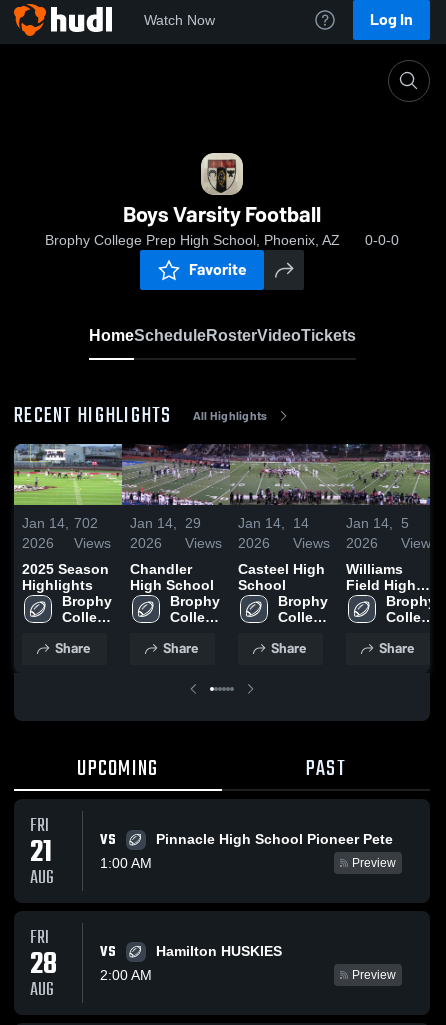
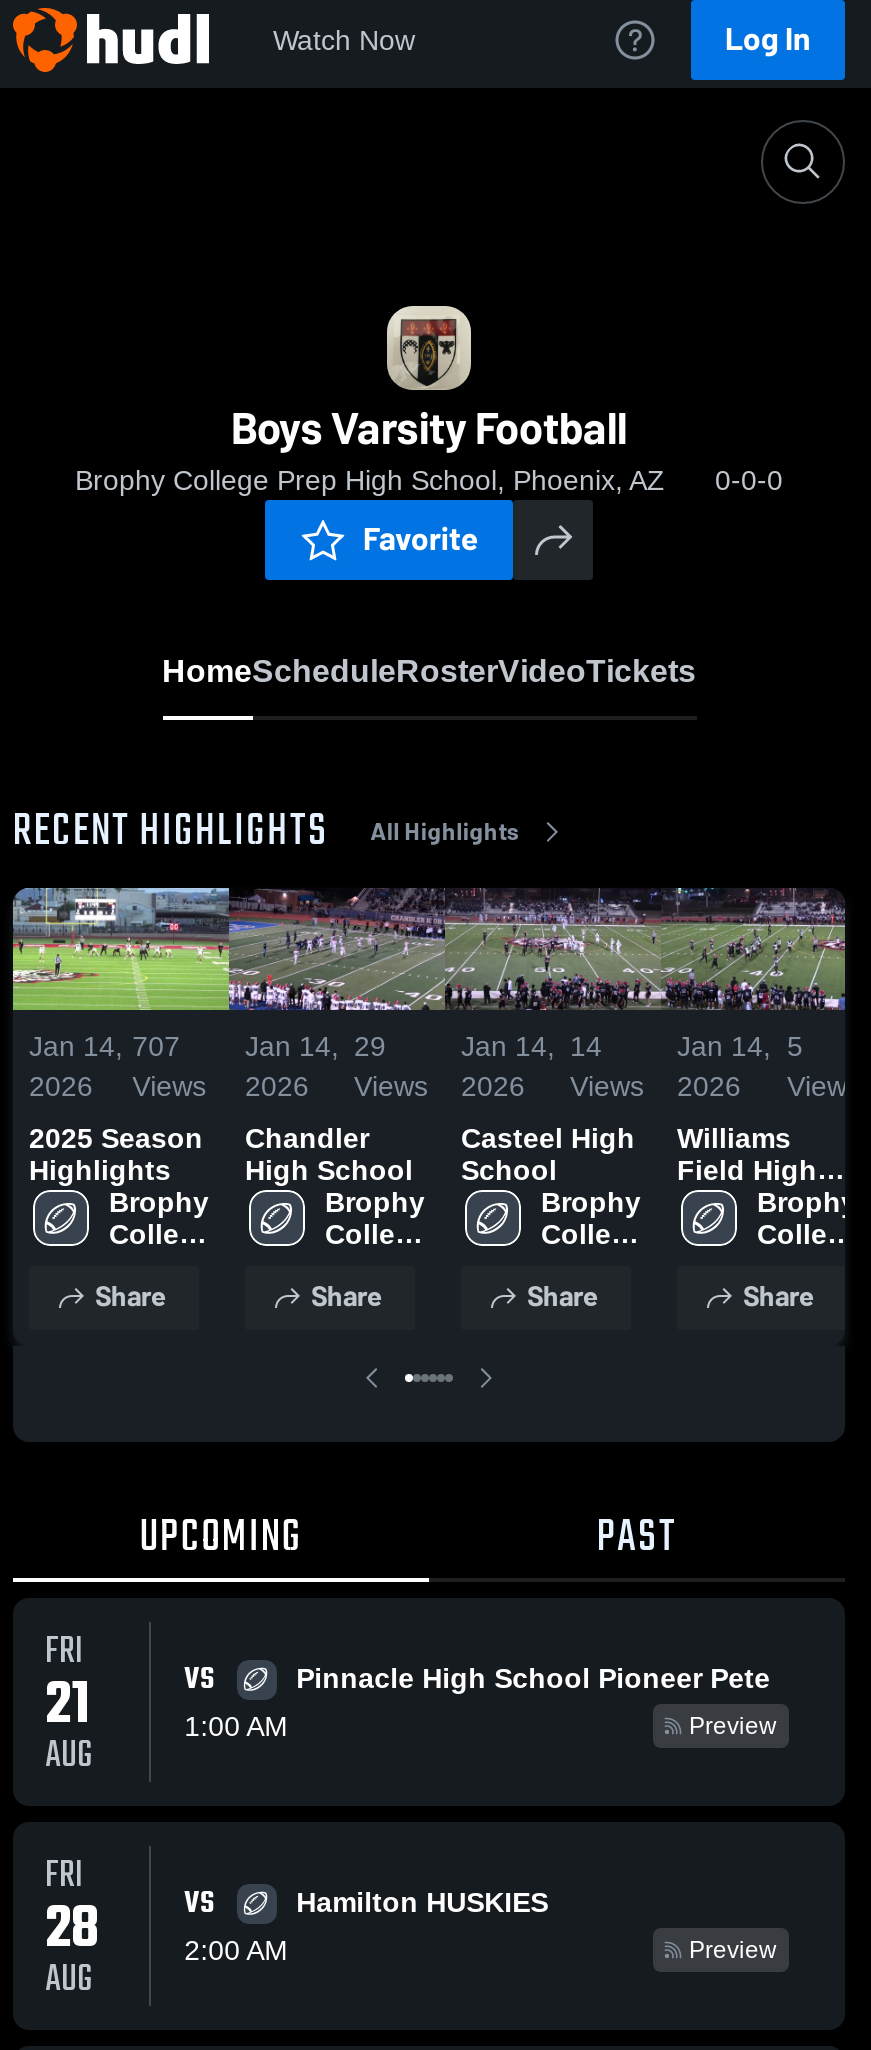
- Jan 14, 702
+ Jan 14, 707
